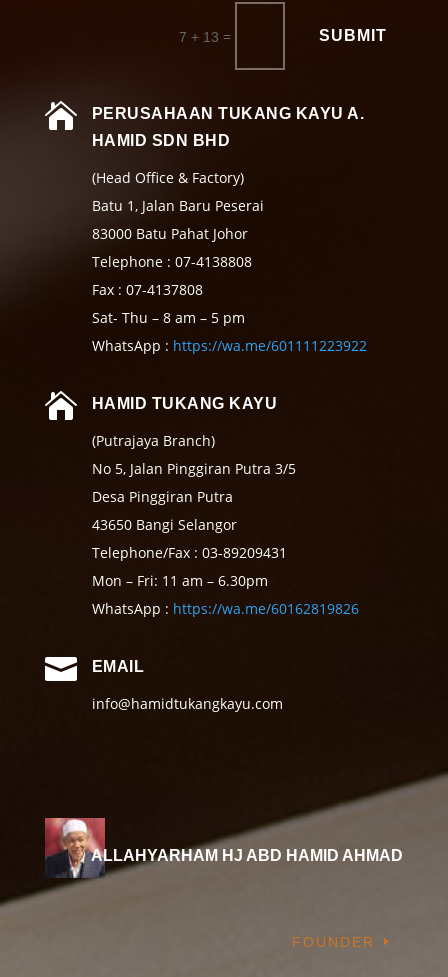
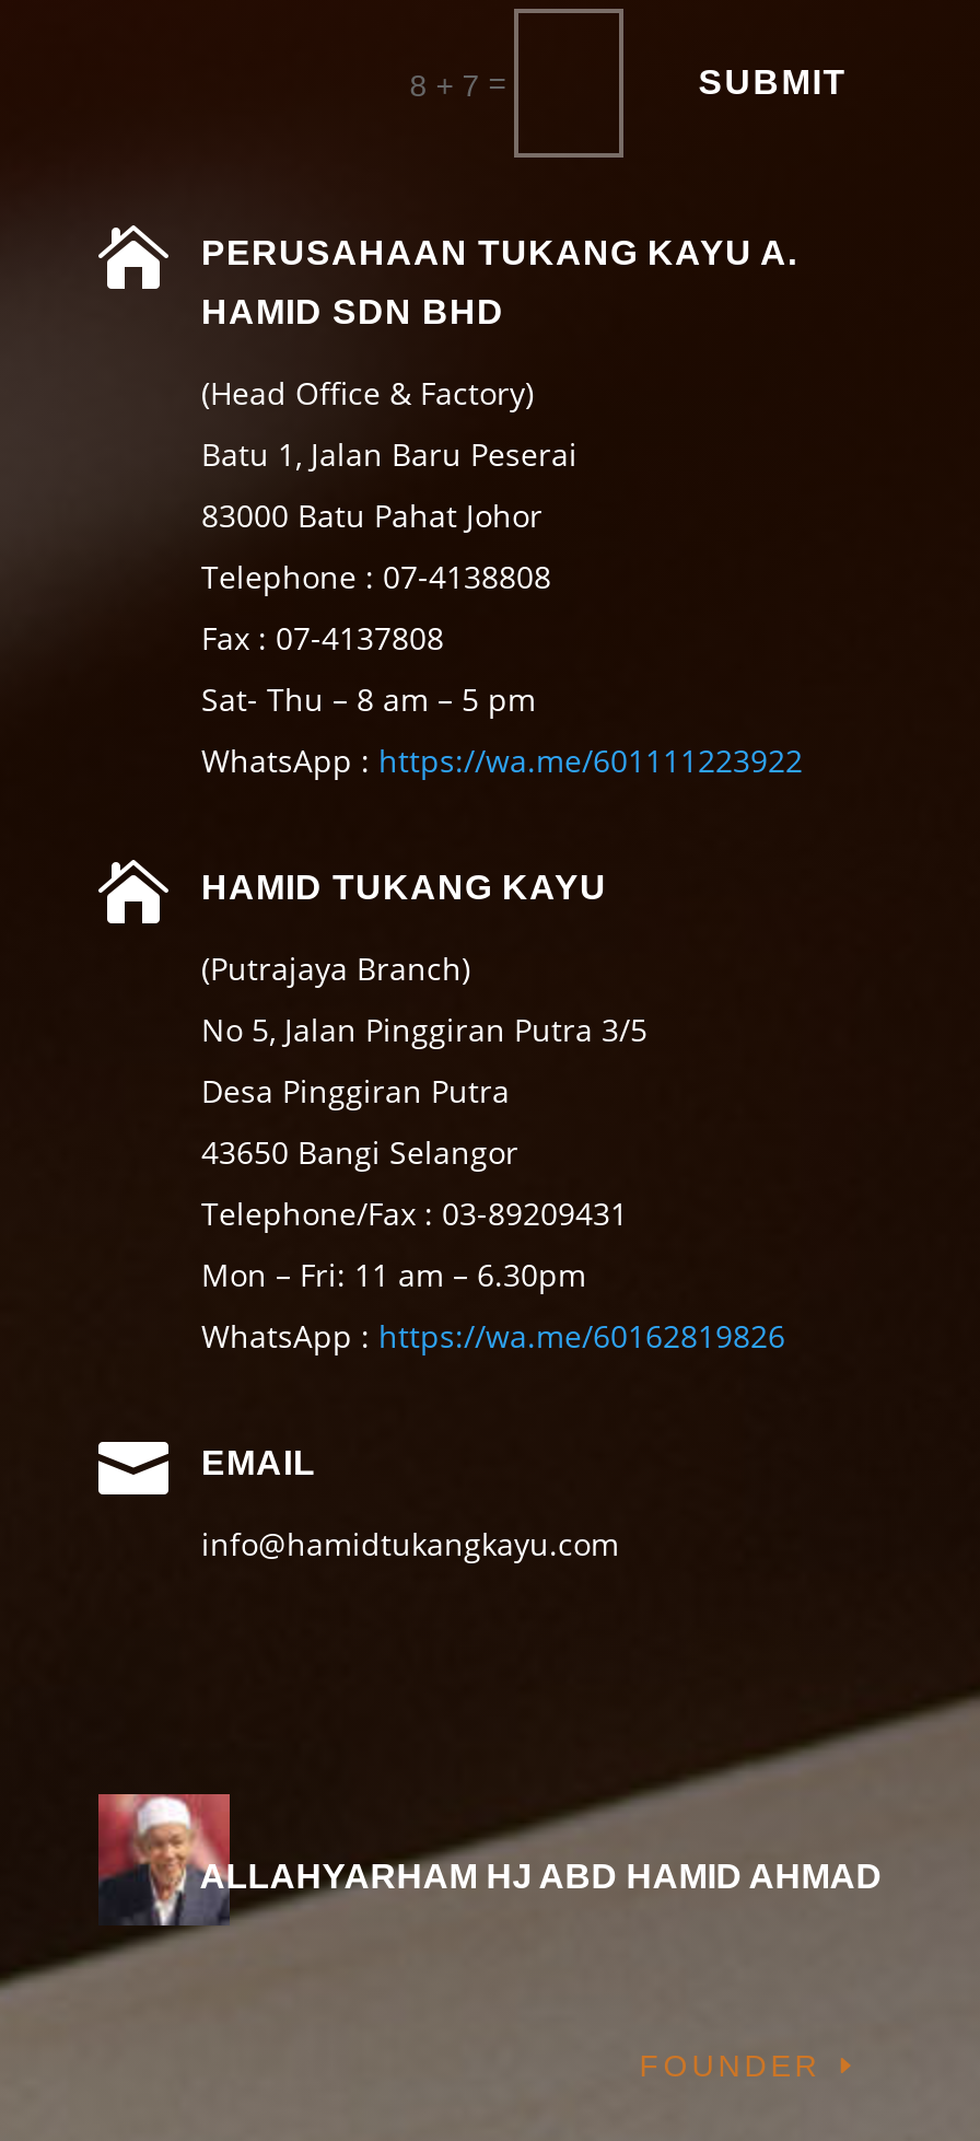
- 7 + 13 =
+ 8 + 7 =
